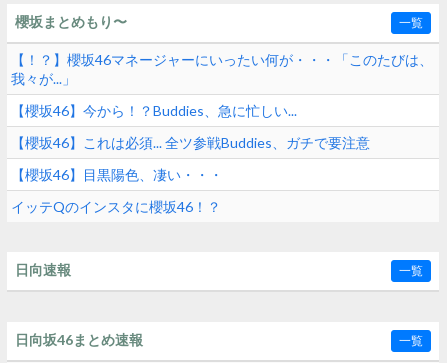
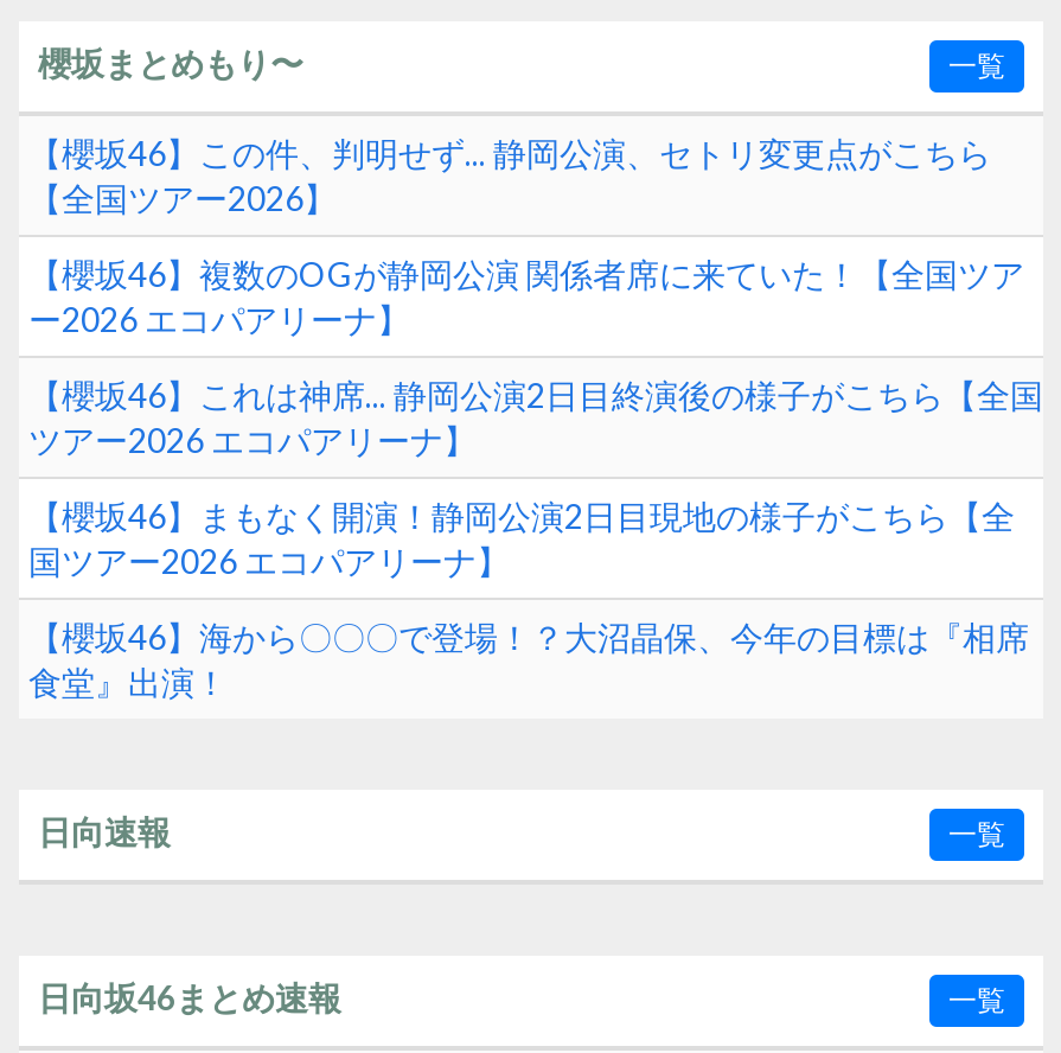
- 【！？】櫻坂46マネージャーにいったい何が・・・「このたびは、
- 我々が...」
+ 【櫻坂46】この件、判明せず... 静岡公演、セトリ変更点がこちら
+ 【全国ツアー2026】

- 【櫻坂46】今から！？Buddies、急に忙しい...
+ 【櫻坂46】複数のOGが静岡公演 関係者席に来ていた！【全国ツア
+ ー2026 エコパアリーナ】

- 【櫻坂46】これは必須... 全ツ参戦Buddies、ガチで要注意
+ 【櫻坂46】これは神席... 静岡公演2日目終演後の様子がこちら【全国
+ ツアー2026 エコパアリーナ】

- 【櫻坂46】目黒陽色、凄い・・・
+ 【櫻坂46】まもなく開演！静岡公演2日目現地の様子がこちら【全
+ 国ツアー2026 エコパアリーナ】

- イッテQのインスタに櫻坂46！？
+ 【櫻坂46】海から〇〇〇で登場！？大沼晶保、今年の目標は『相席
+ 食堂』出演！
